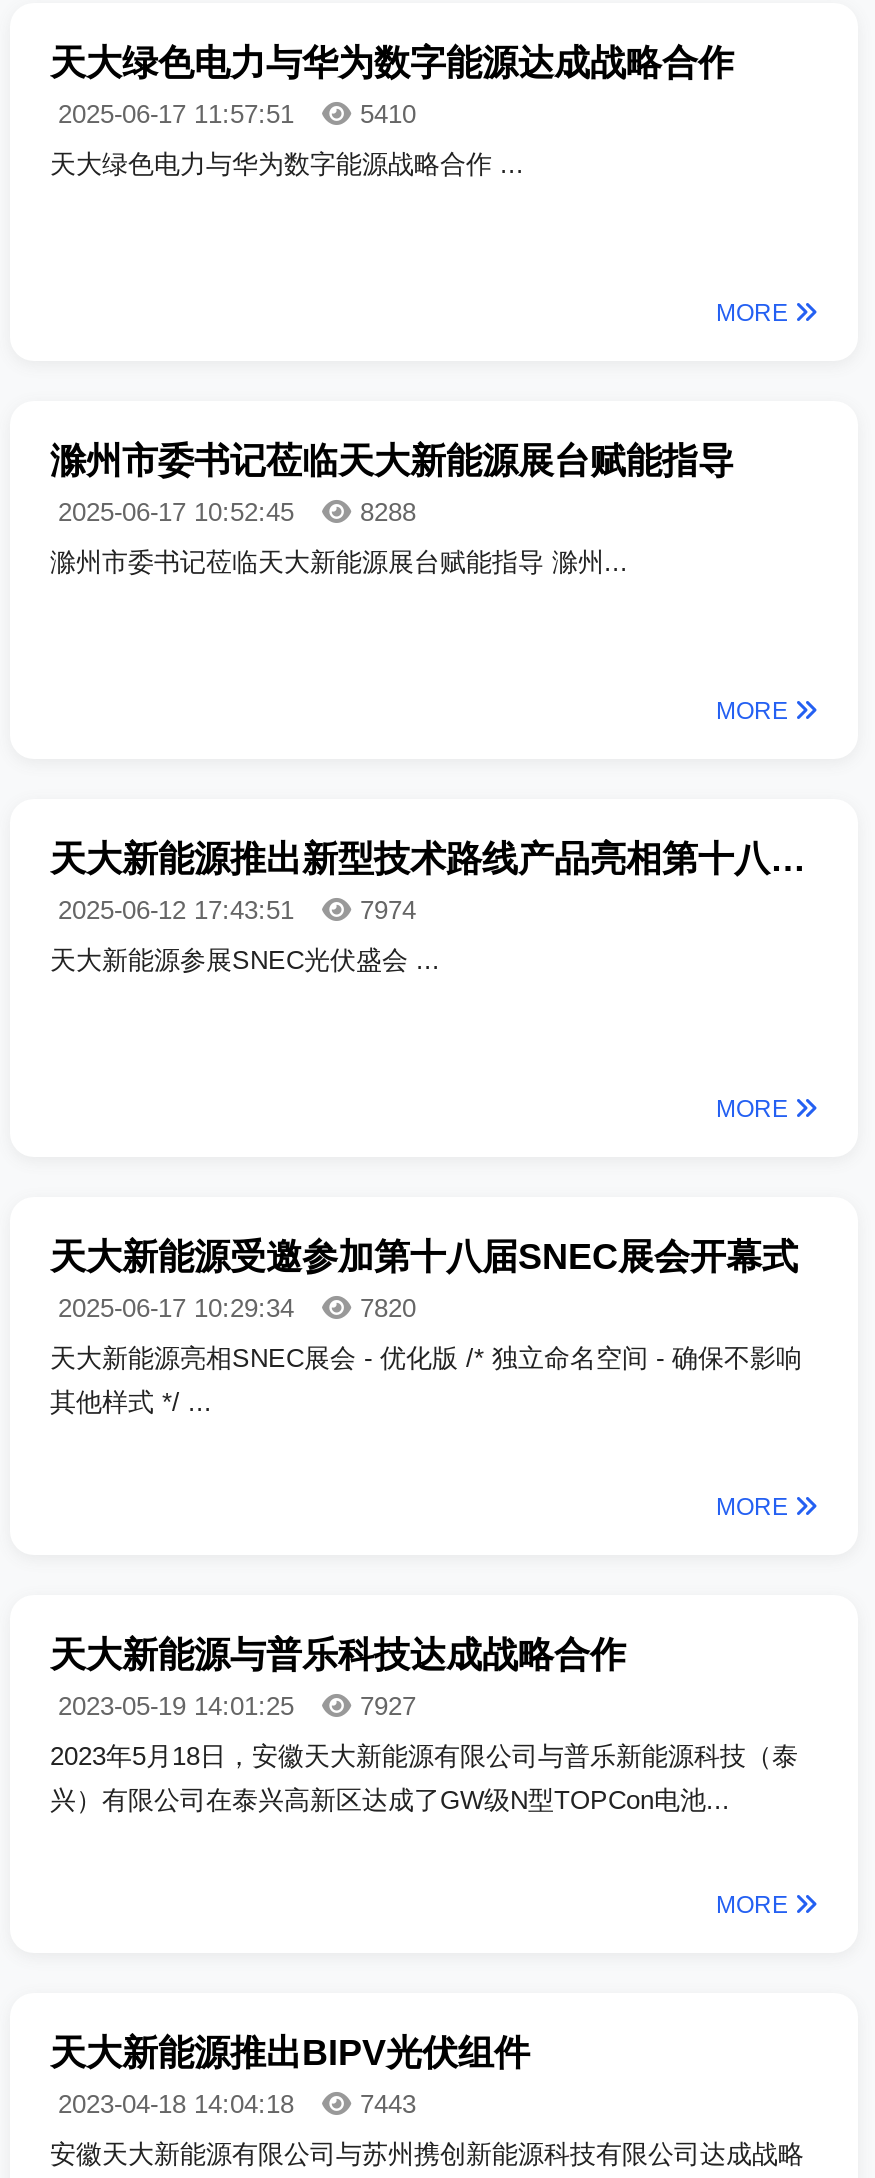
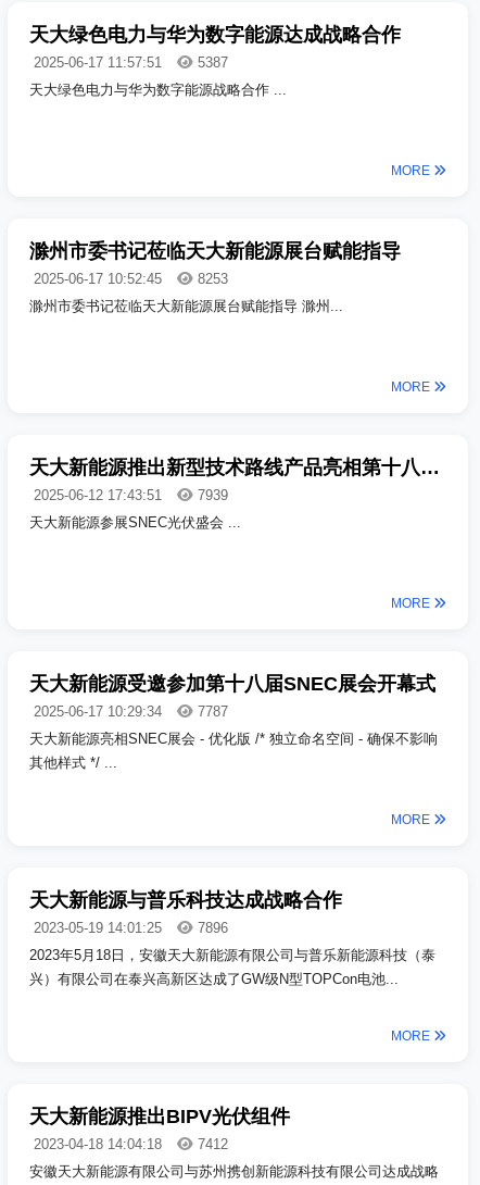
- 2025-06-17 11:57:51 5410
+ 2025-06-17 11:57:51 5387

- 2025-06-17 10:52:45 8288
+ 2025-06-17 10:52:45 8253

- 2025-06-12 17:43:51 7974
+ 2025-06-12 17:43:51 7939

- 2025-06-17 10:29:34 7820
+ 2025-06-17 10:29:34 7787

- 2023-05-19 14:01:25 7927
+ 2023-05-19 14:01:25 7896

- 2023-04-18 14:04:18 7443
+ 2023-04-18 14:04:18 7412
